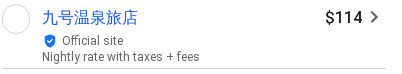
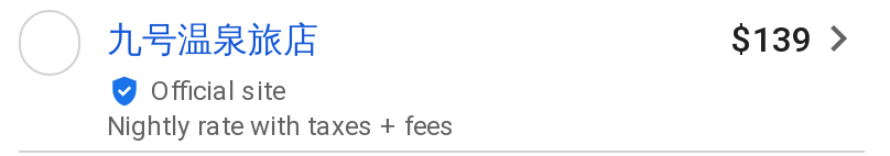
- $114
+ $139
